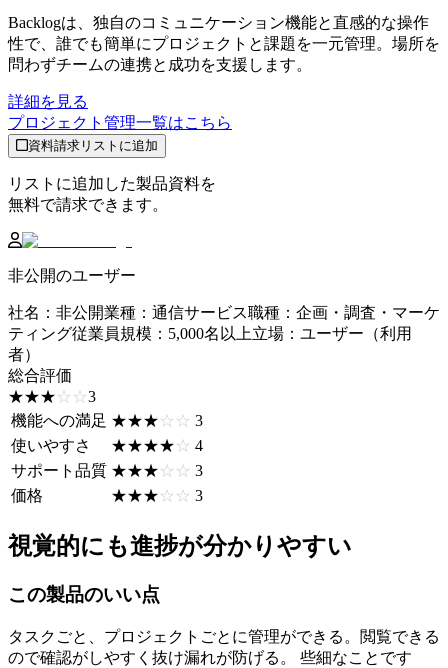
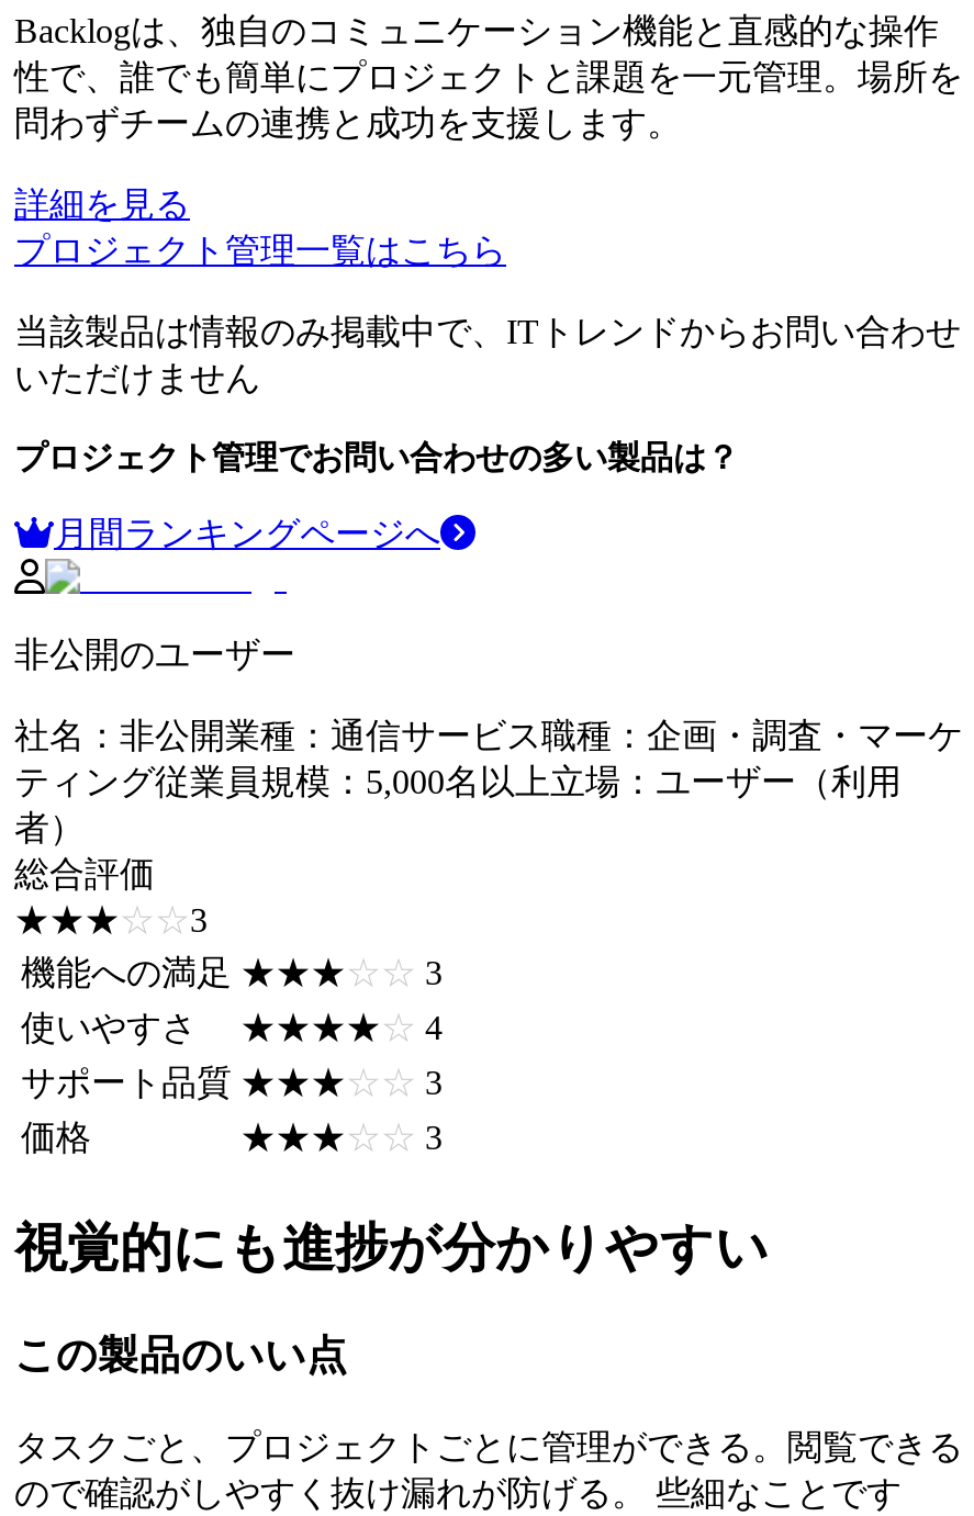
- 資料請求リストに追加
- リストに追加した製品資料を
- 無料で請求できます。
+ 当該製品は情報のみ掲載中で、ITトレンドからお問い合わせ
+ いただけません
+ プロジェクト管理でお問い合わせの多い製品は？
+ 月間ランキングページへ
